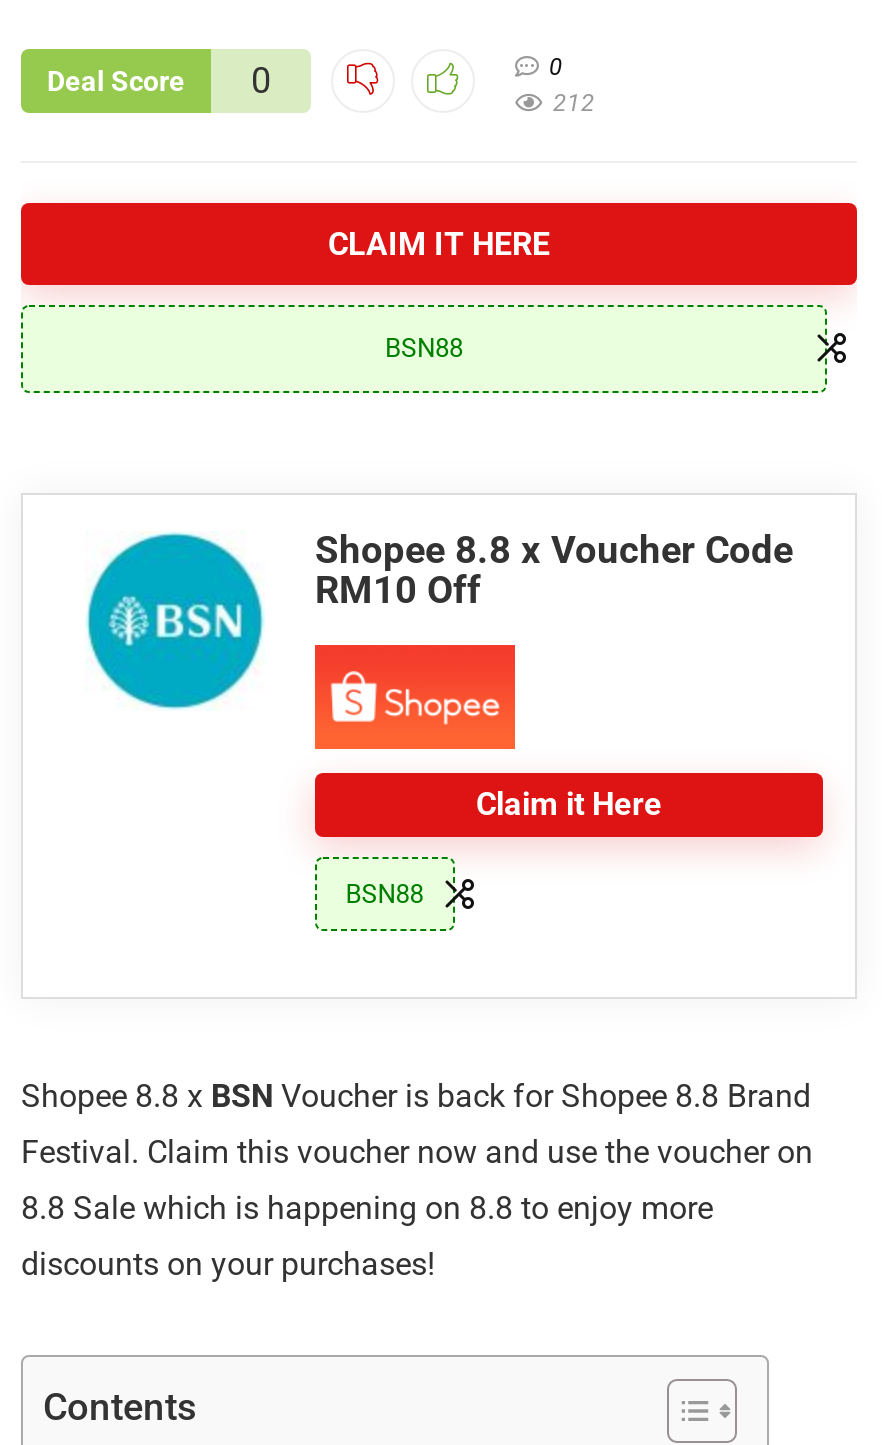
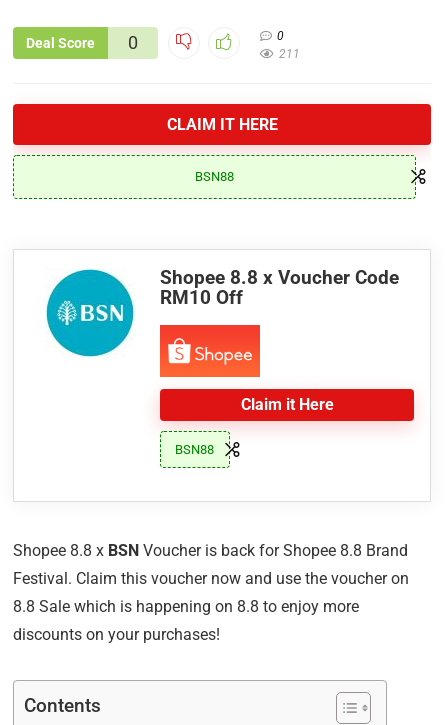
- 212
+ 211
